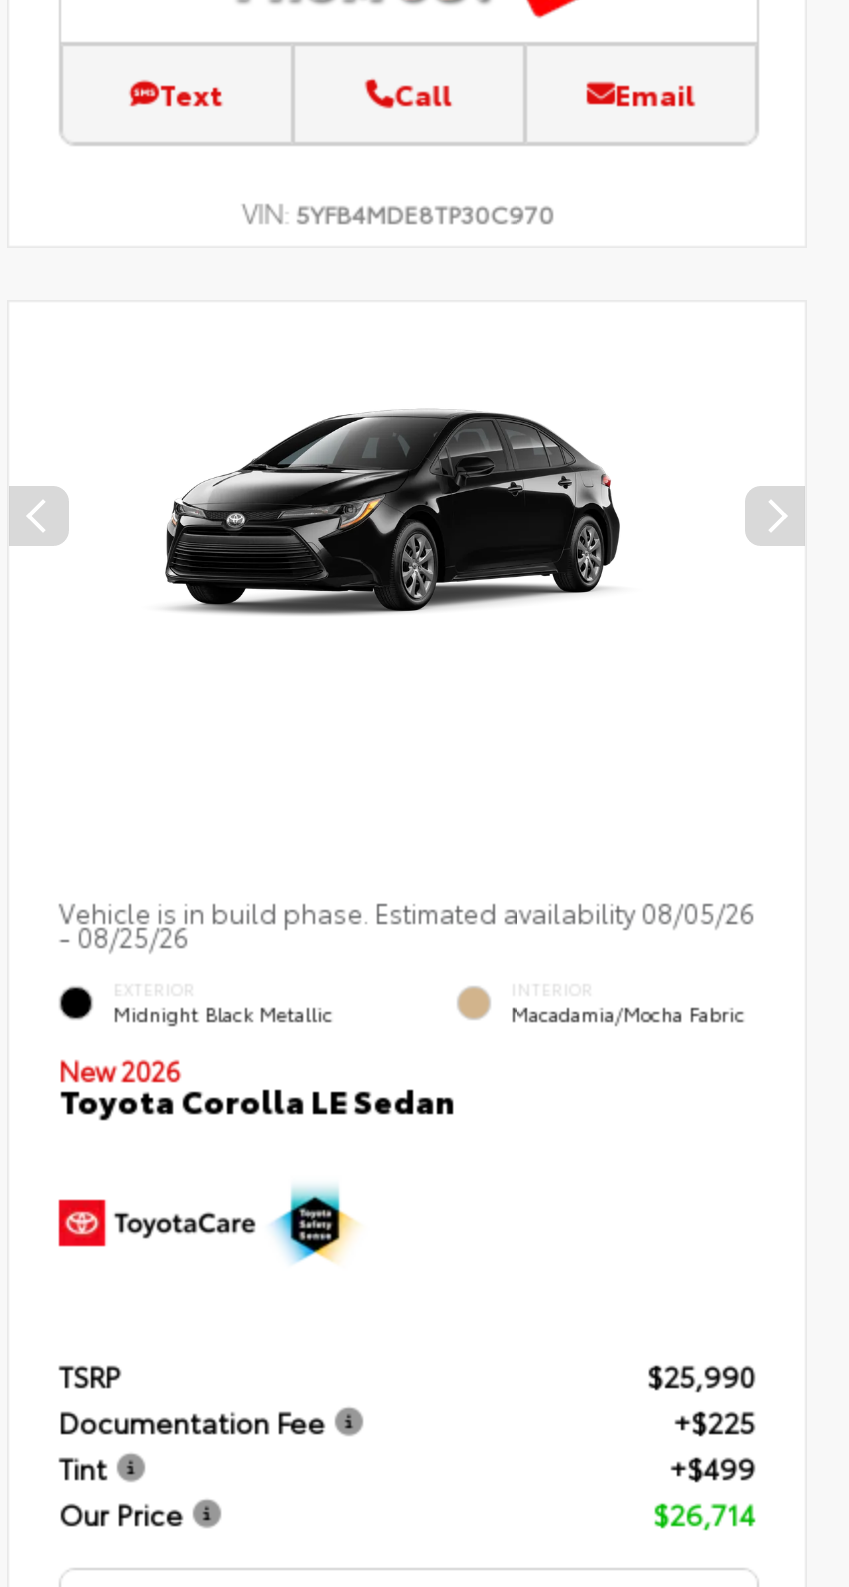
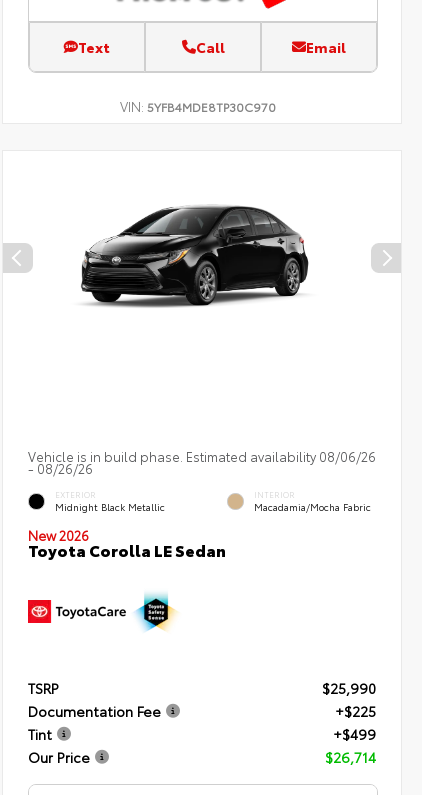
- Vehicle is in build phase. Estimated availability 08/05/26
+ Vehicle is in build phase. Estimated availability 08/06/26

- - 08/25/26
+ - 08/26/26
